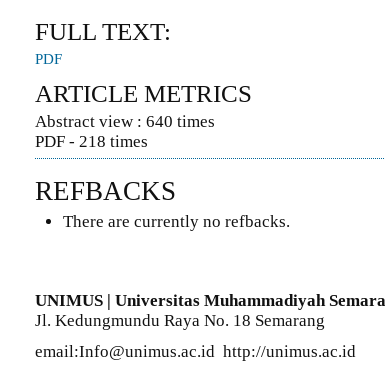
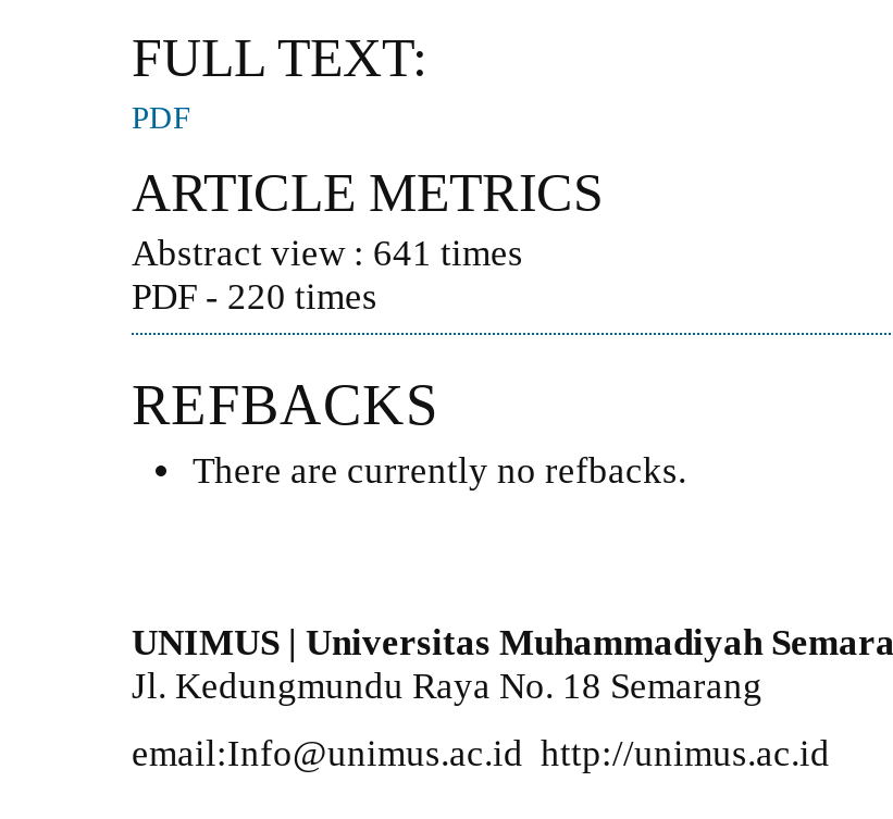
- Abstract view : 640 times
+ Abstract view : 641 times

- PDF - 218 times
+ PDF - 220 times
